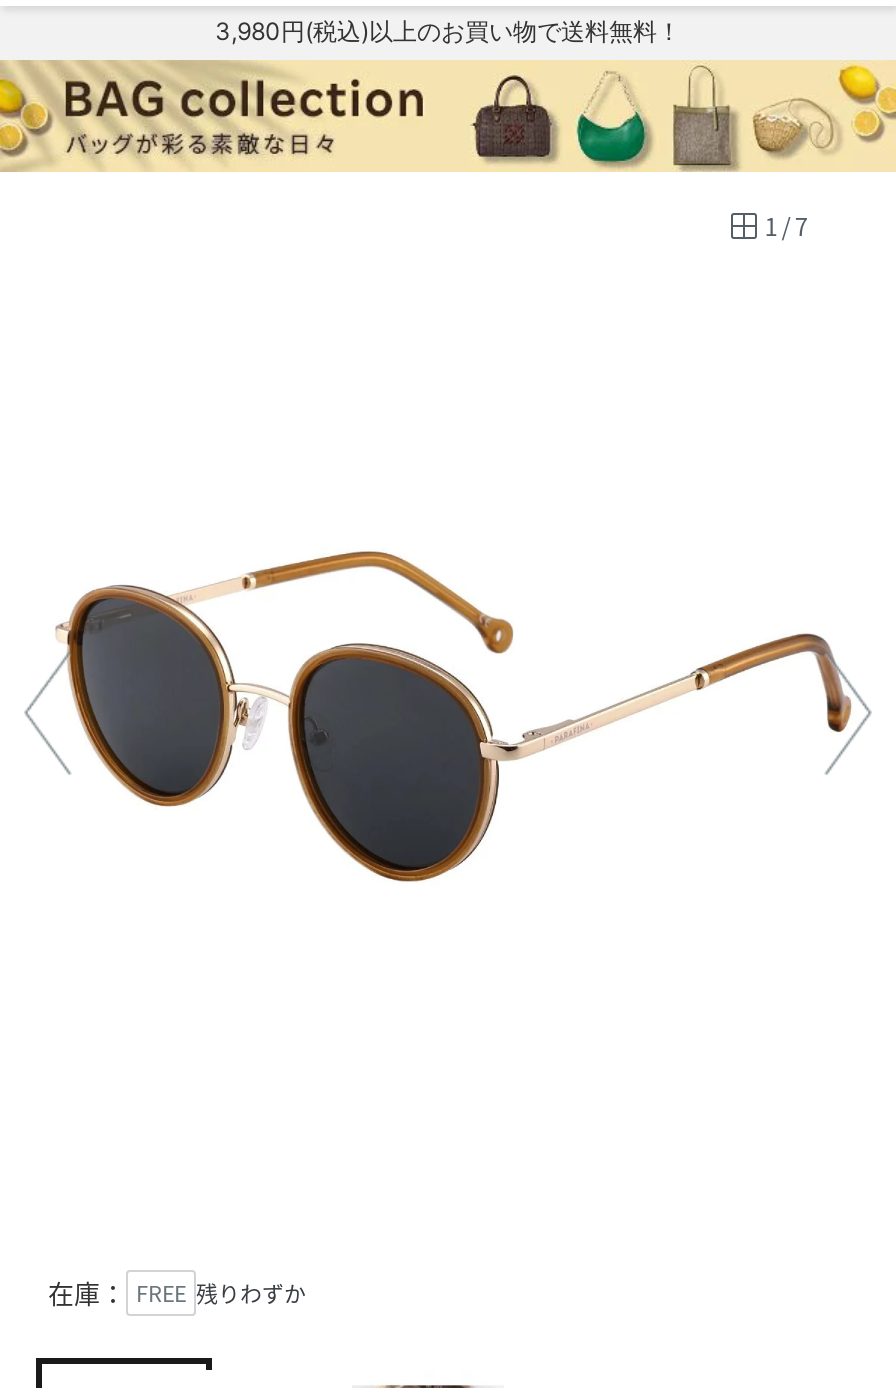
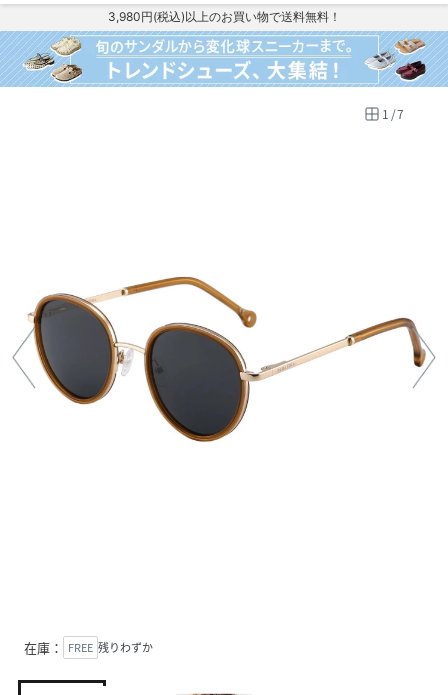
- [image]
+ [image]
